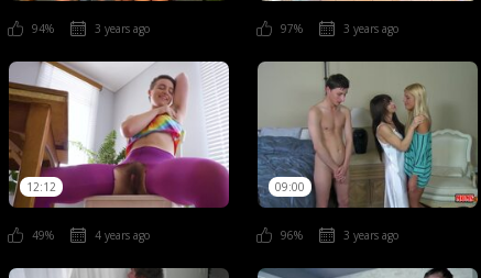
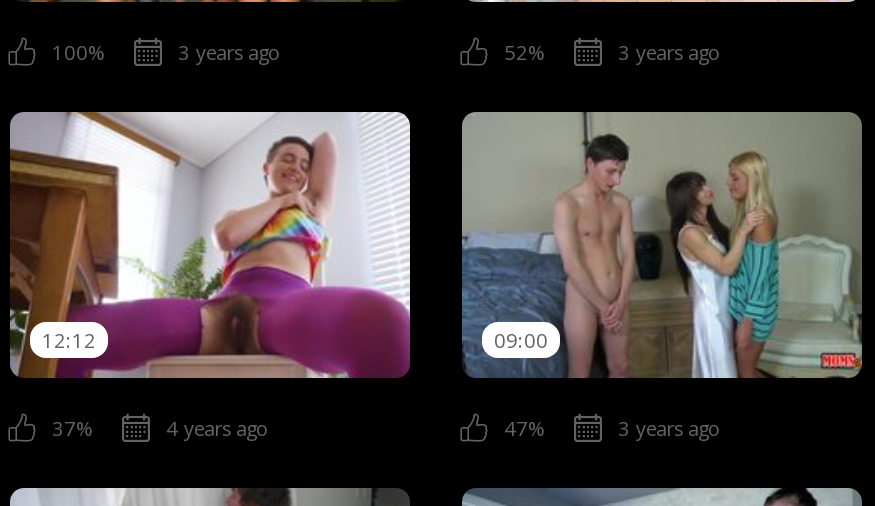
- 94%
+ 100%

- 97%
+ 52%

- 49%
+ 37%

- 96%
+ 47%
